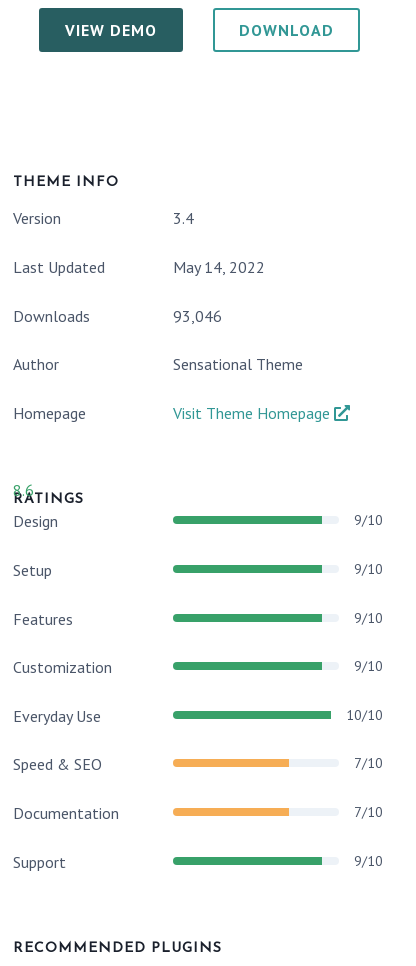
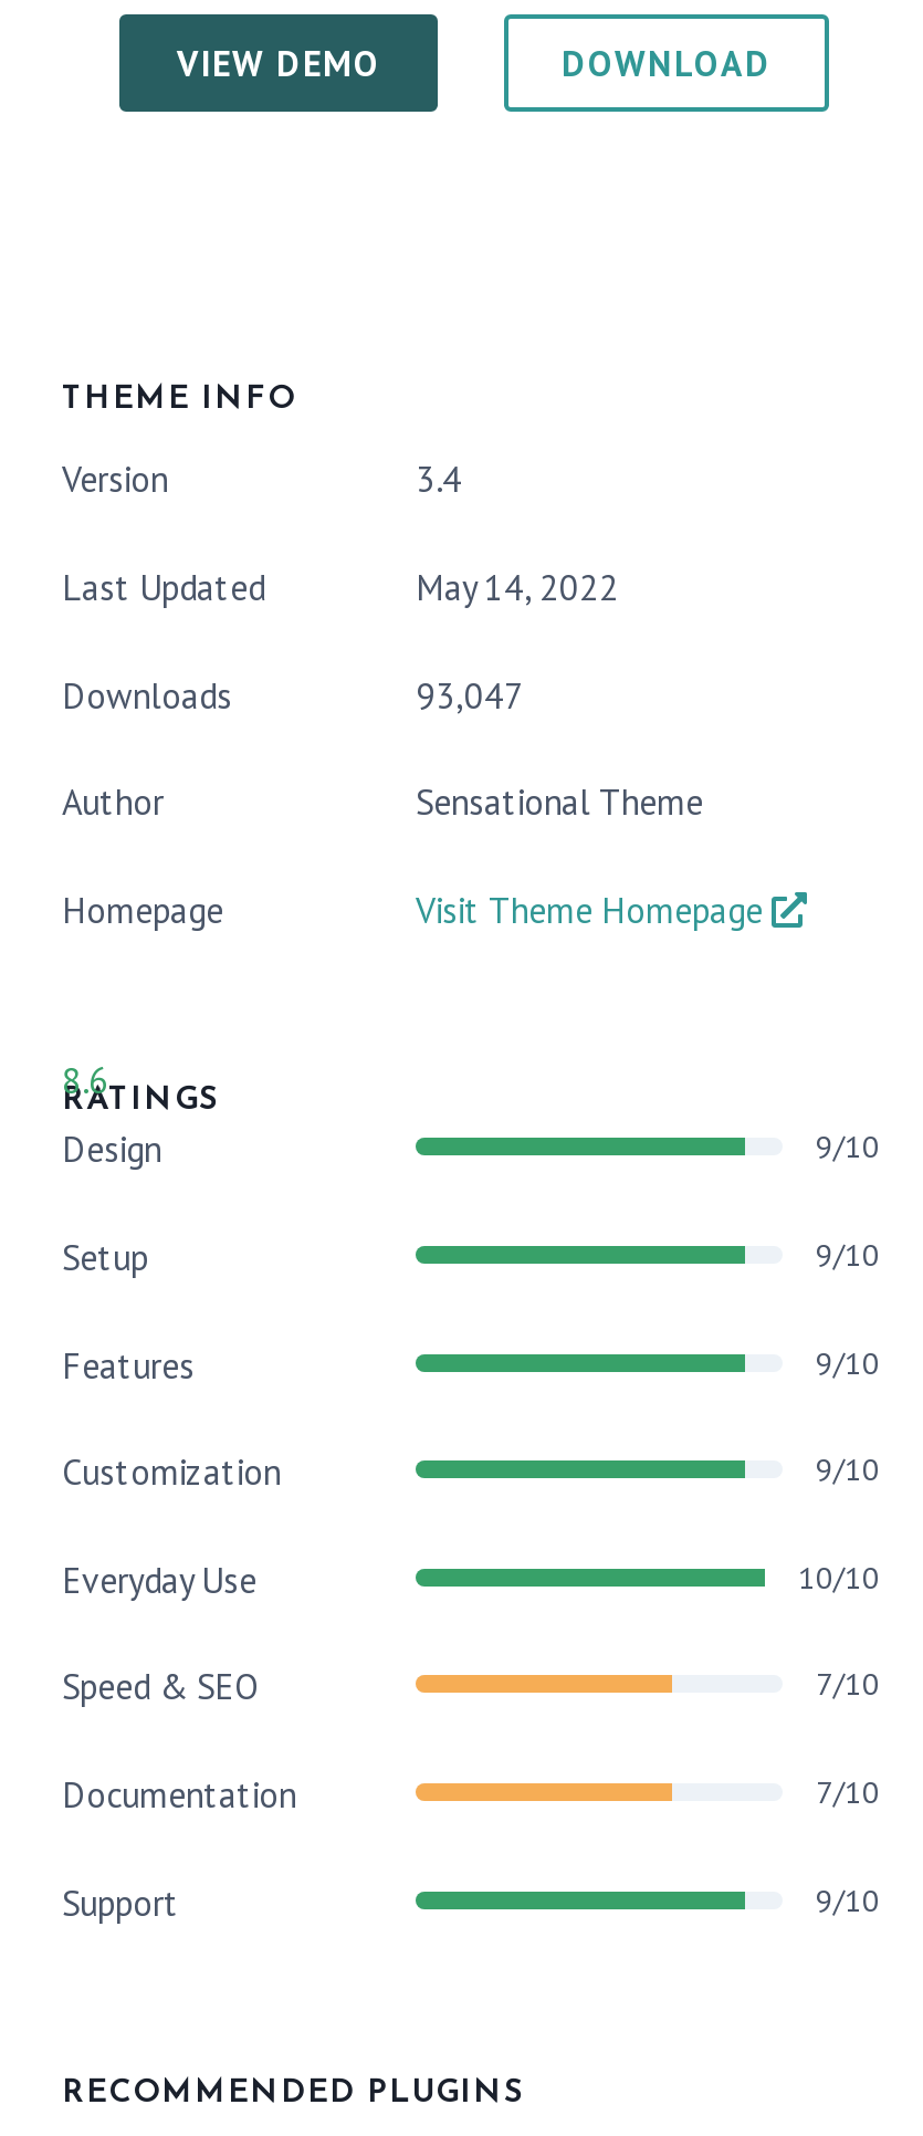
- 93,046
+ 93,047
